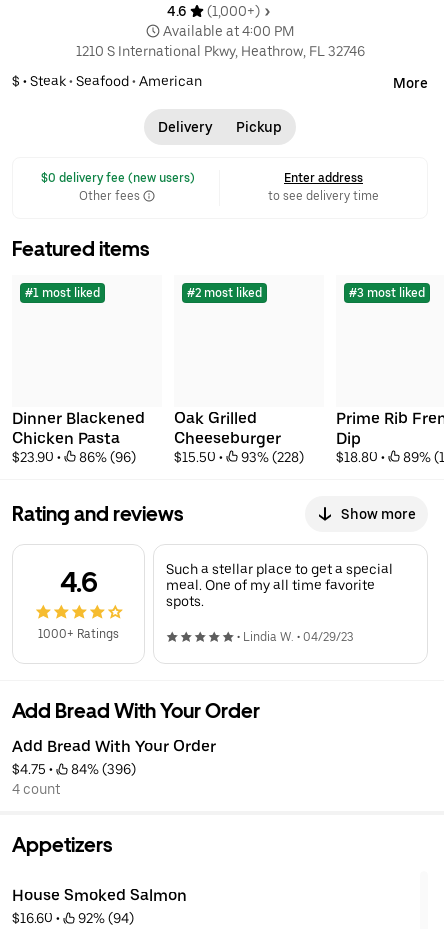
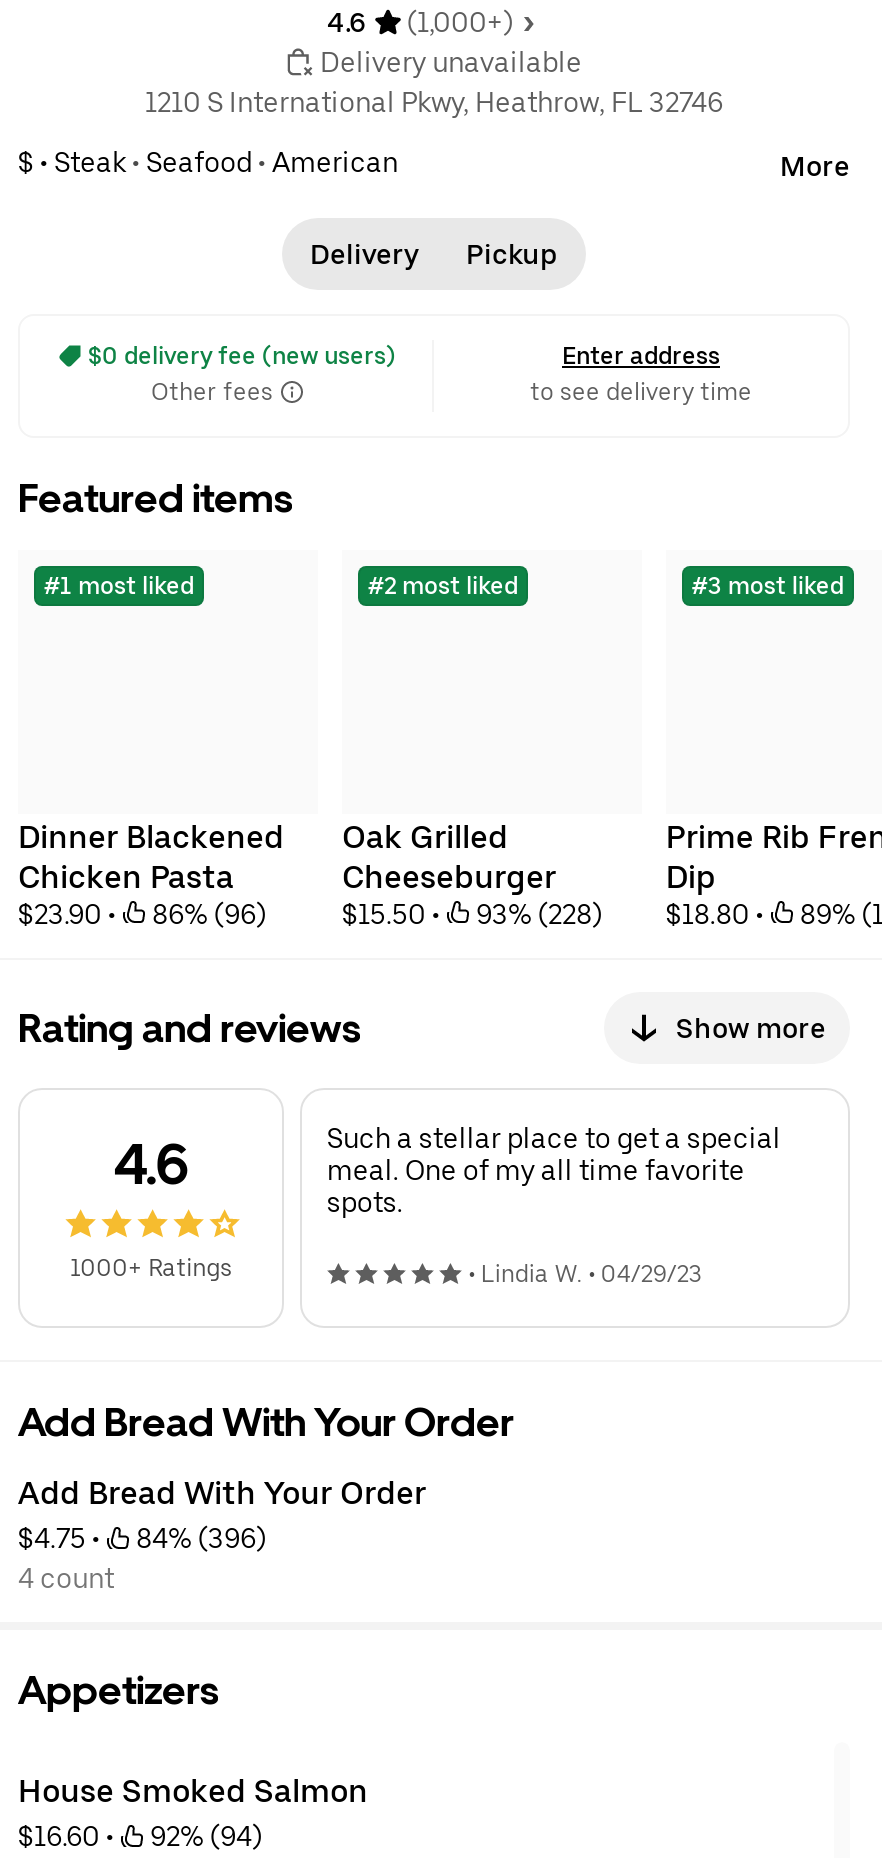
- Available at 4:00 PM
+ Delivery unavailable
